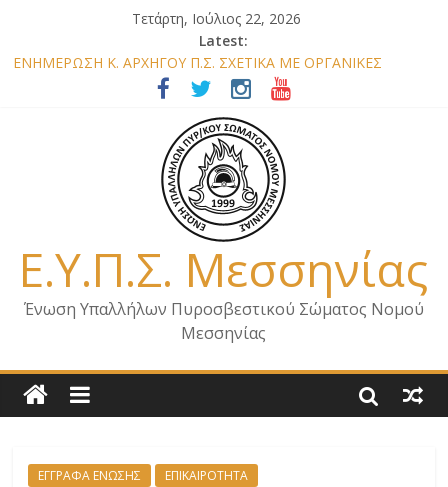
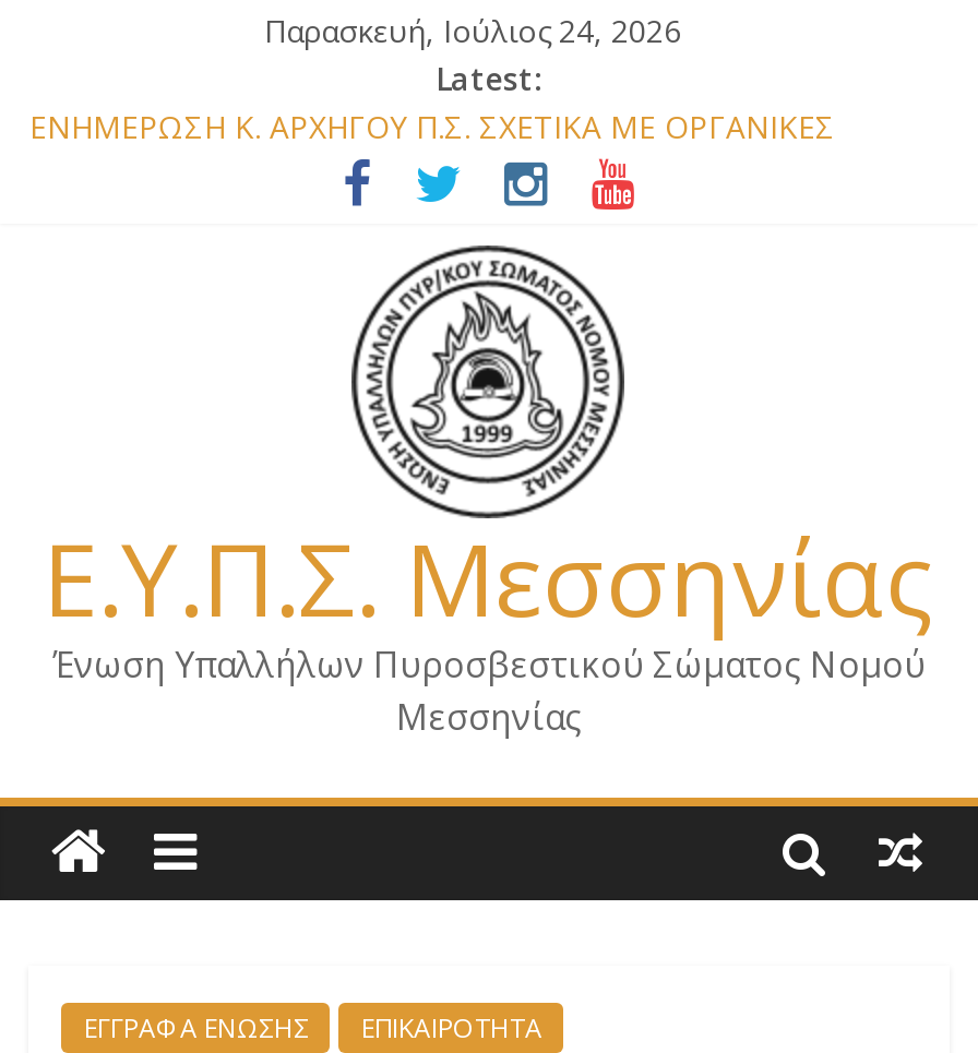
- Τετάρτη, Ιούλιος 22, 2026
+ Παρασκευή, Ιούλιος 24, 2026
